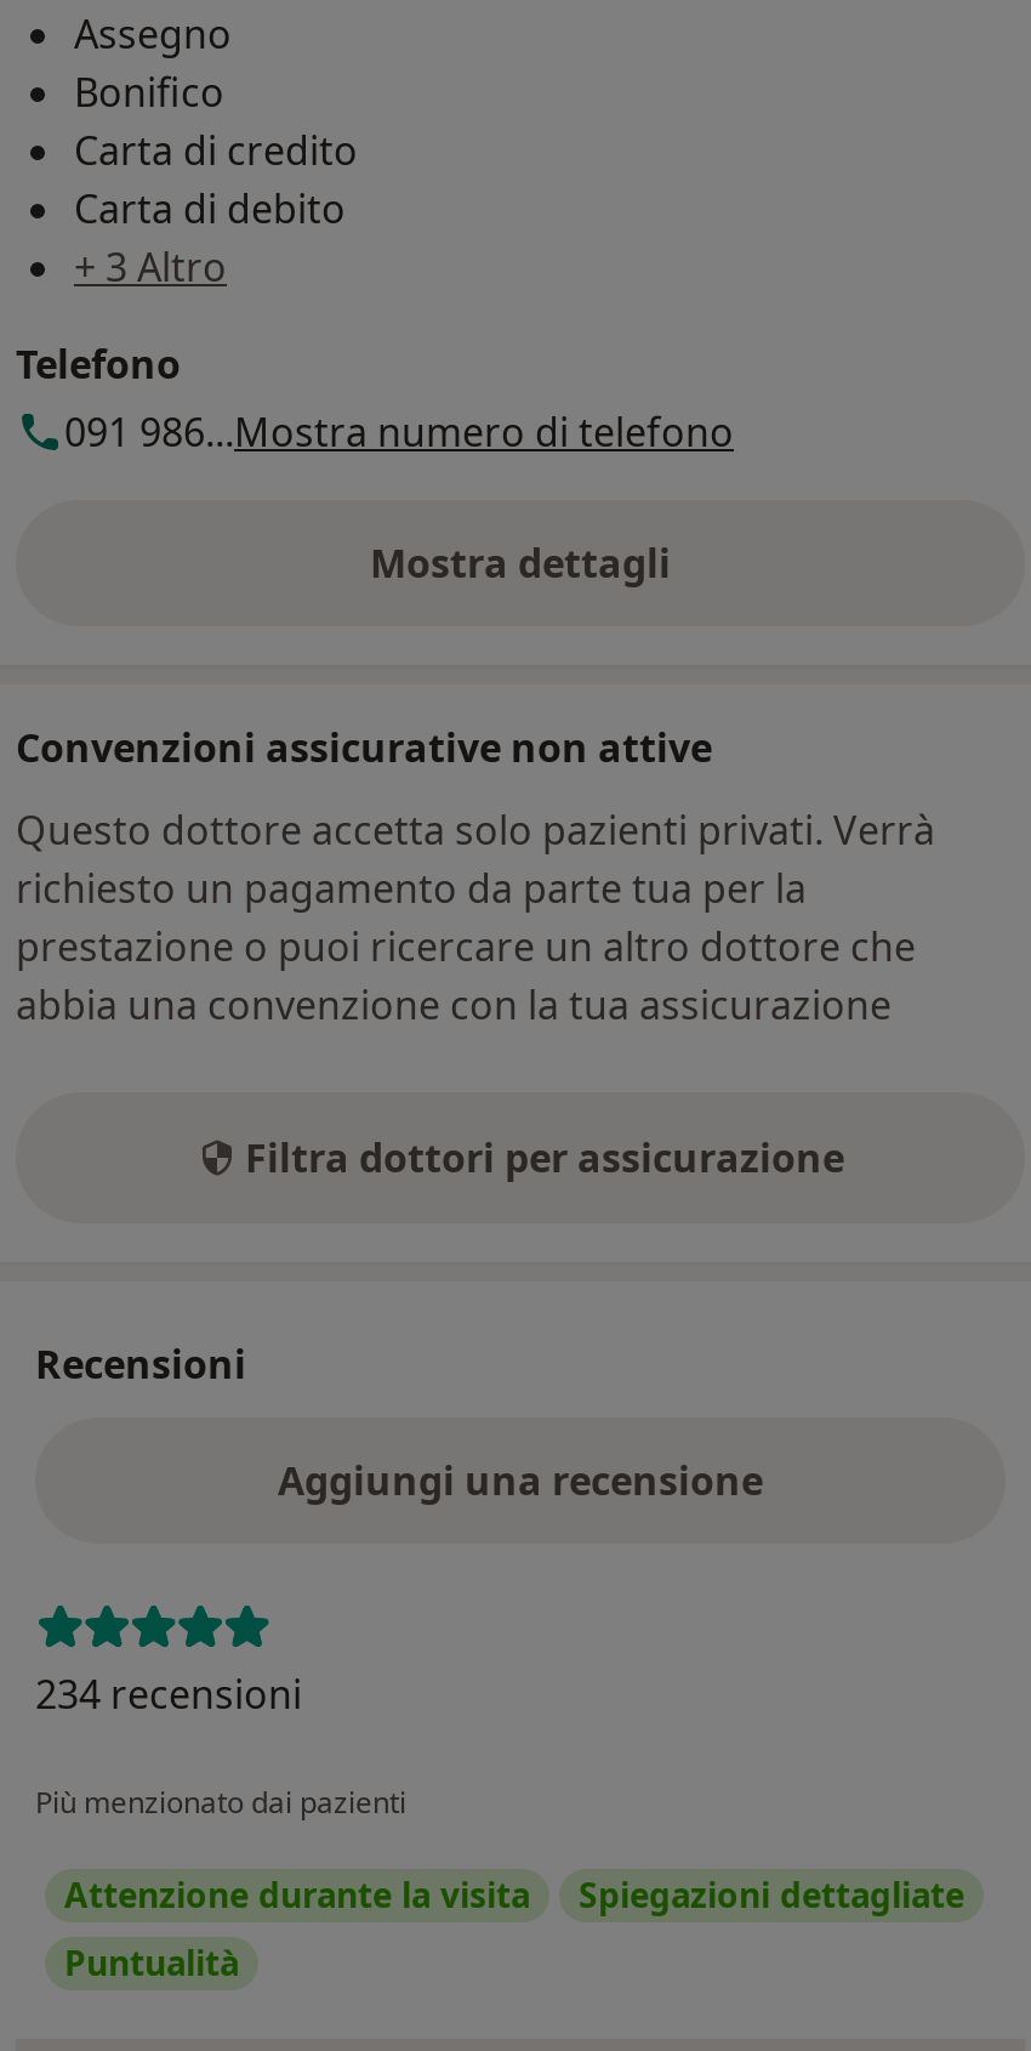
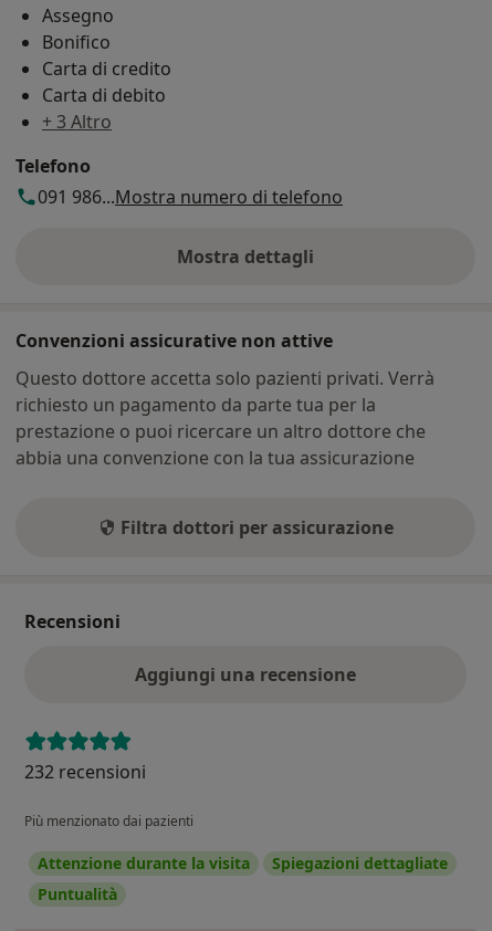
- 234 recensioni
+ 232 recensioni
